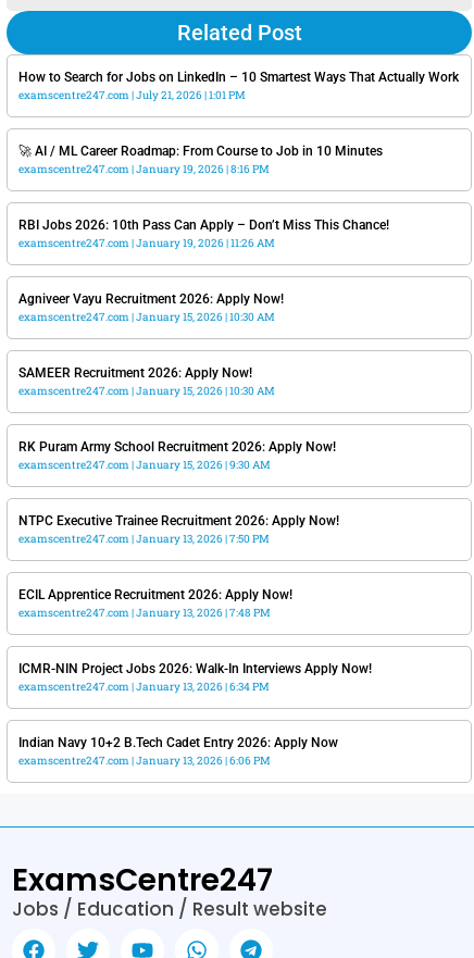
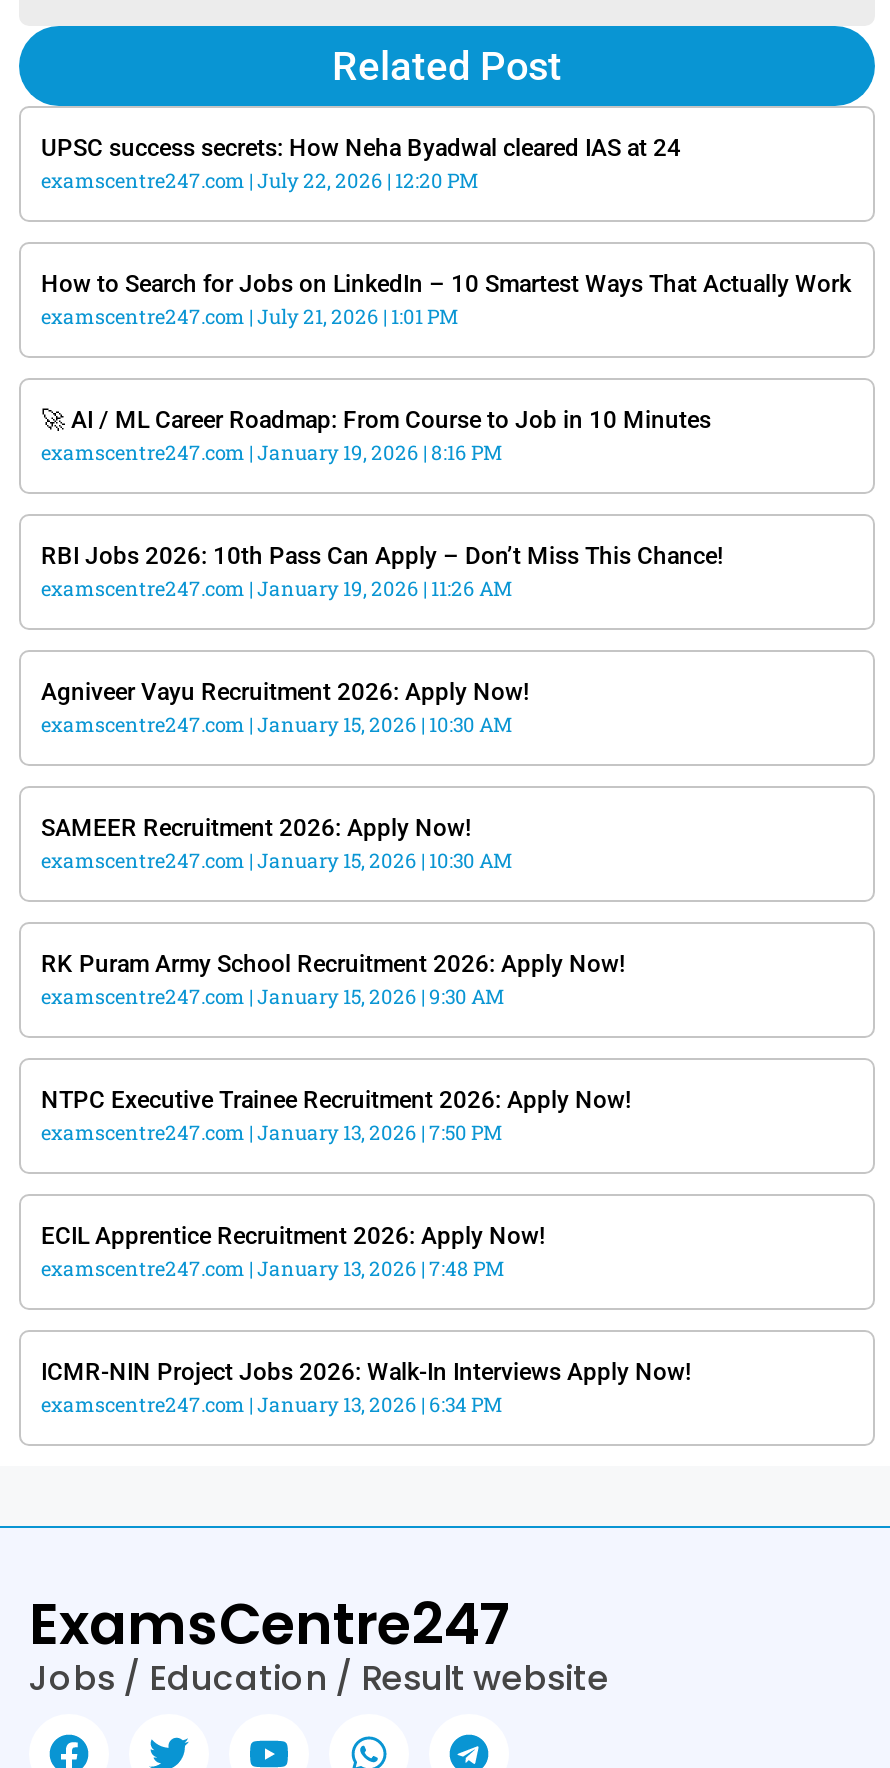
+ UPSC success secrets: How Neha Byadwal cleared IAS at 24
+ examscentre247.com July 22, 2026 12:20 PM

moved down: How to Search for Jobs on LinkedIn – 10 Smartest Ways That Actually Work | examscentre247.com July 21, 2026 1:01 PM | examscentre247.com January 19, 2026 8:16 PM | ... | ICMR-NIN Project Jobs 2026: Walk-In Interviews Apply Now! | examscentre247.com January 13, 2026 6:34 PM

- Indian Navy 10+2 B.Tech Cadet Entry 2026: Apply Now
- examscentre247.com January 13, 2026 6:06 PM
